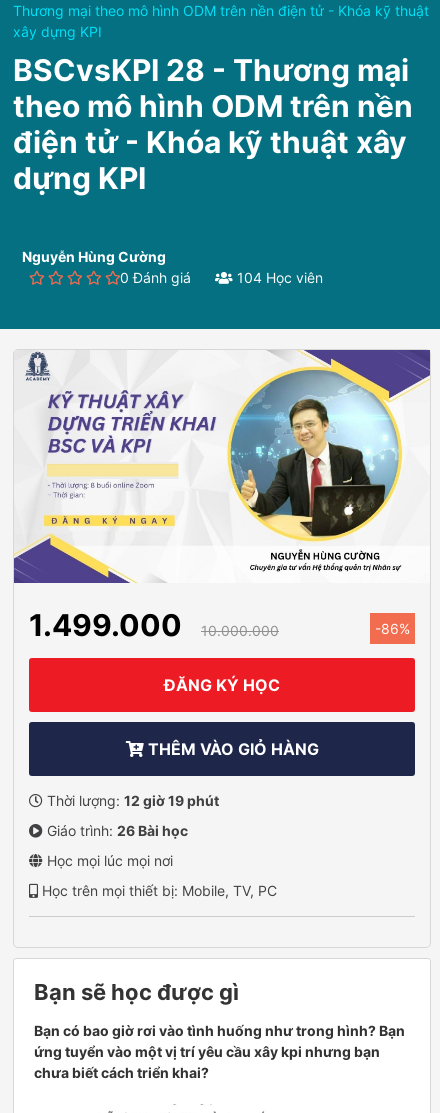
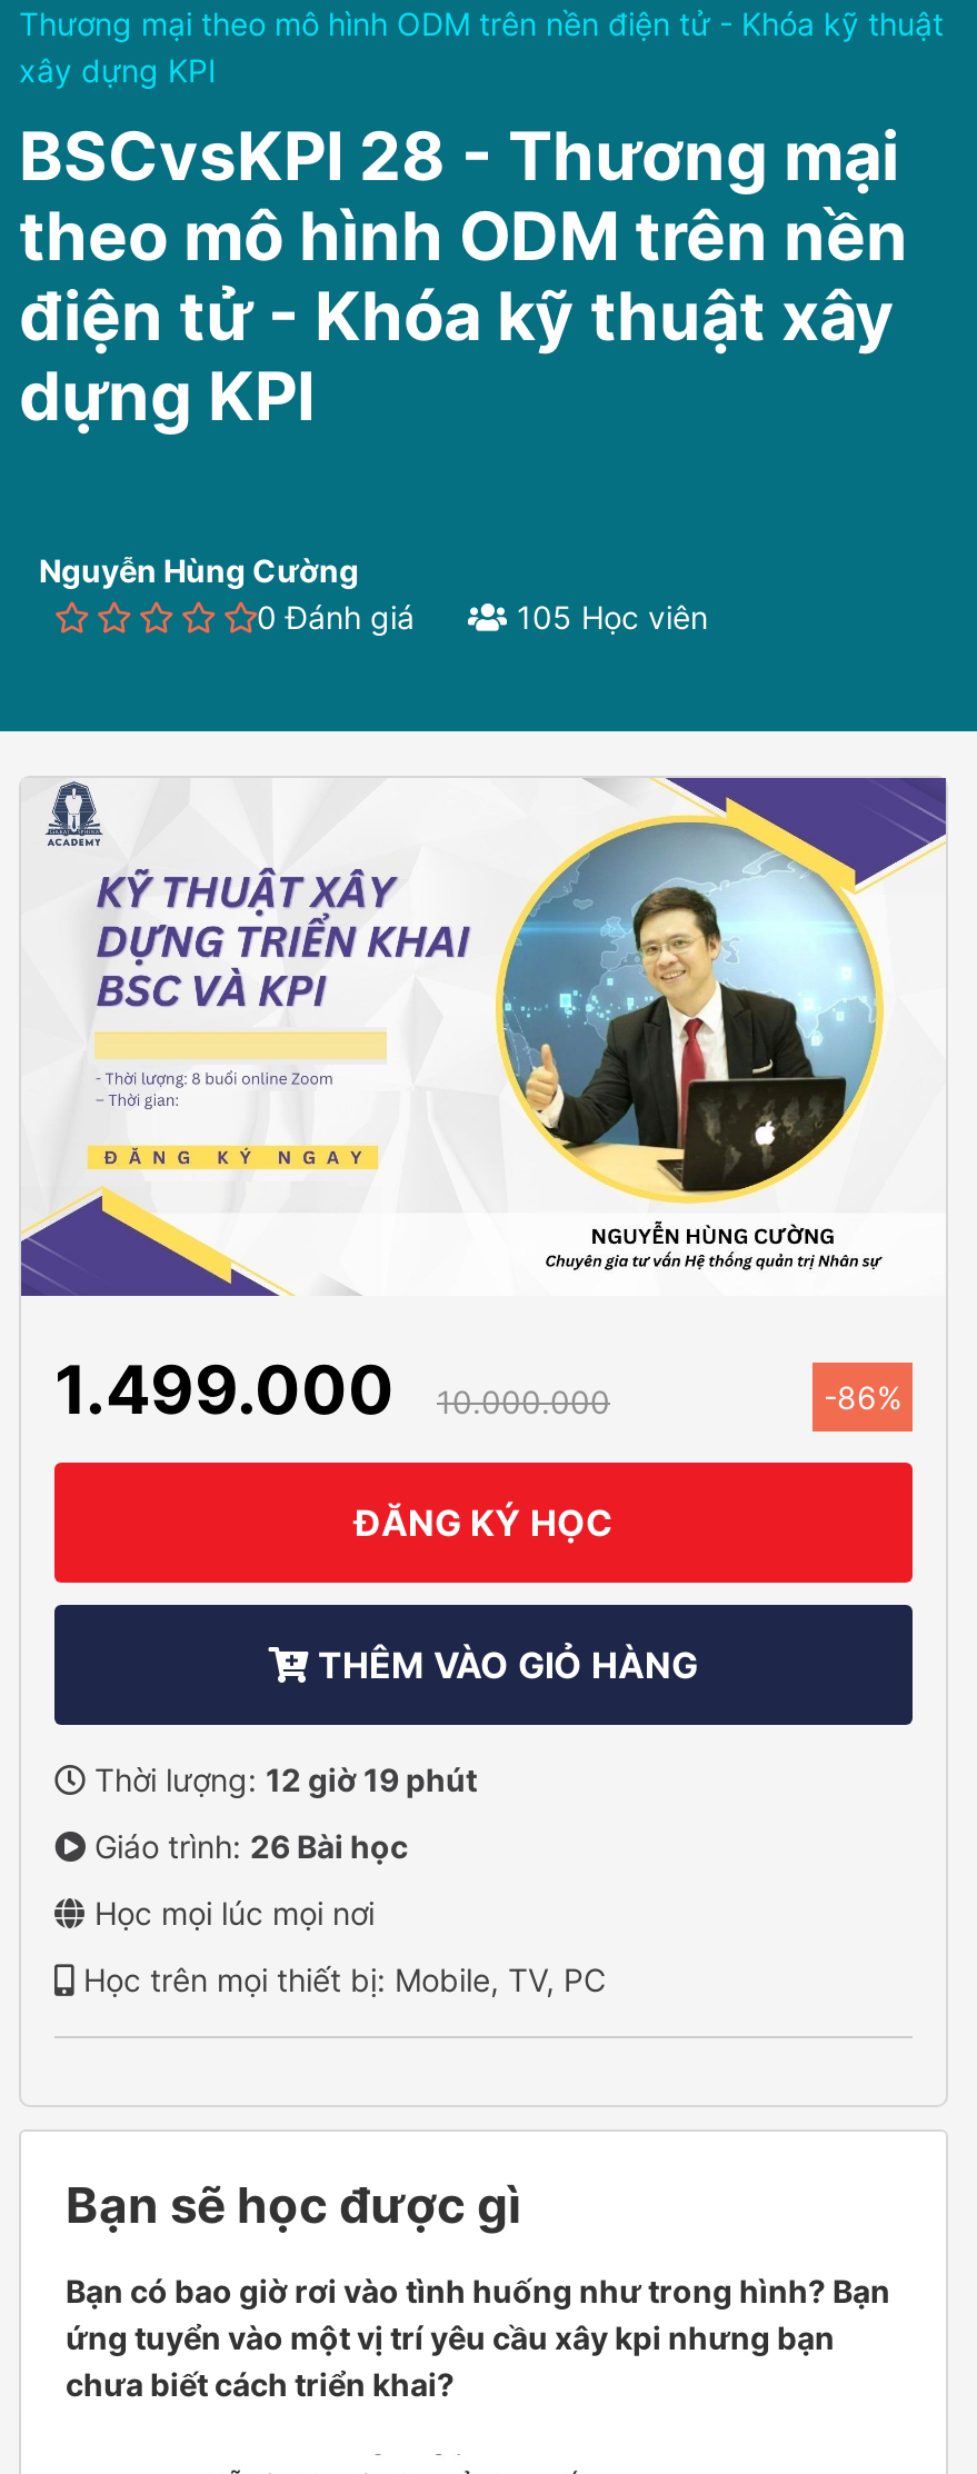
- 104 Học viên
+ 105 Học viên
